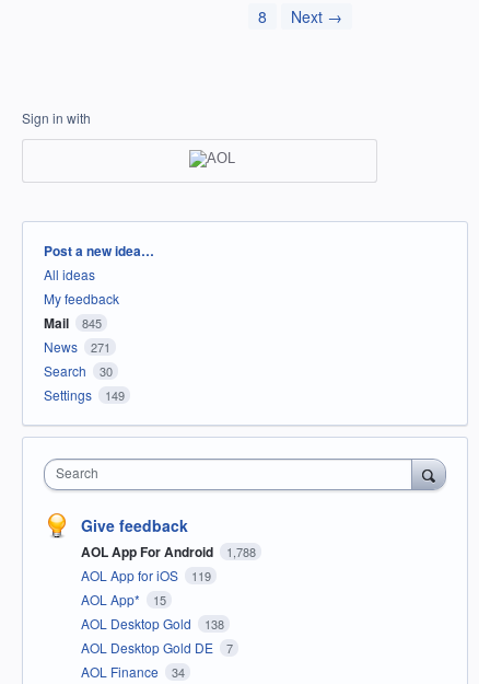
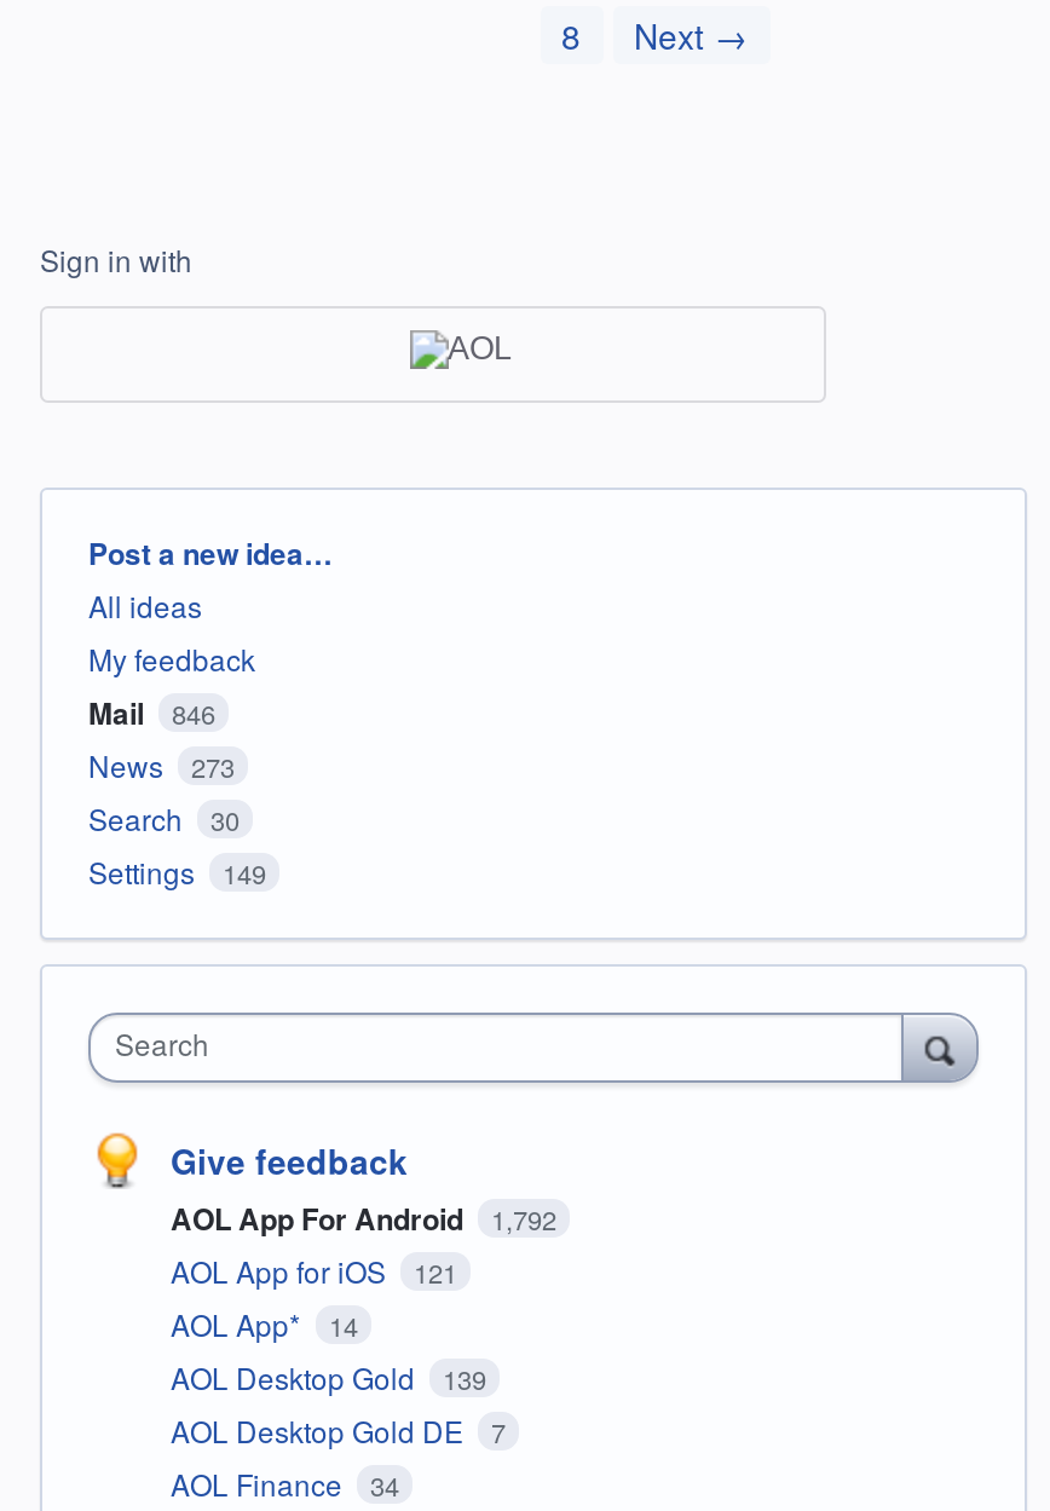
- Mail 845
+ Mail 846

- News 271
+ News 273

- AOL App For Android 1,788
+ AOL App For Android 1,792

- AOL App for iOS 119
+ AOL App for iOS 121

- AOL App* 15
+ AOL App* 14

- AOL Desktop Gold 138
+ AOL Desktop Gold 139
